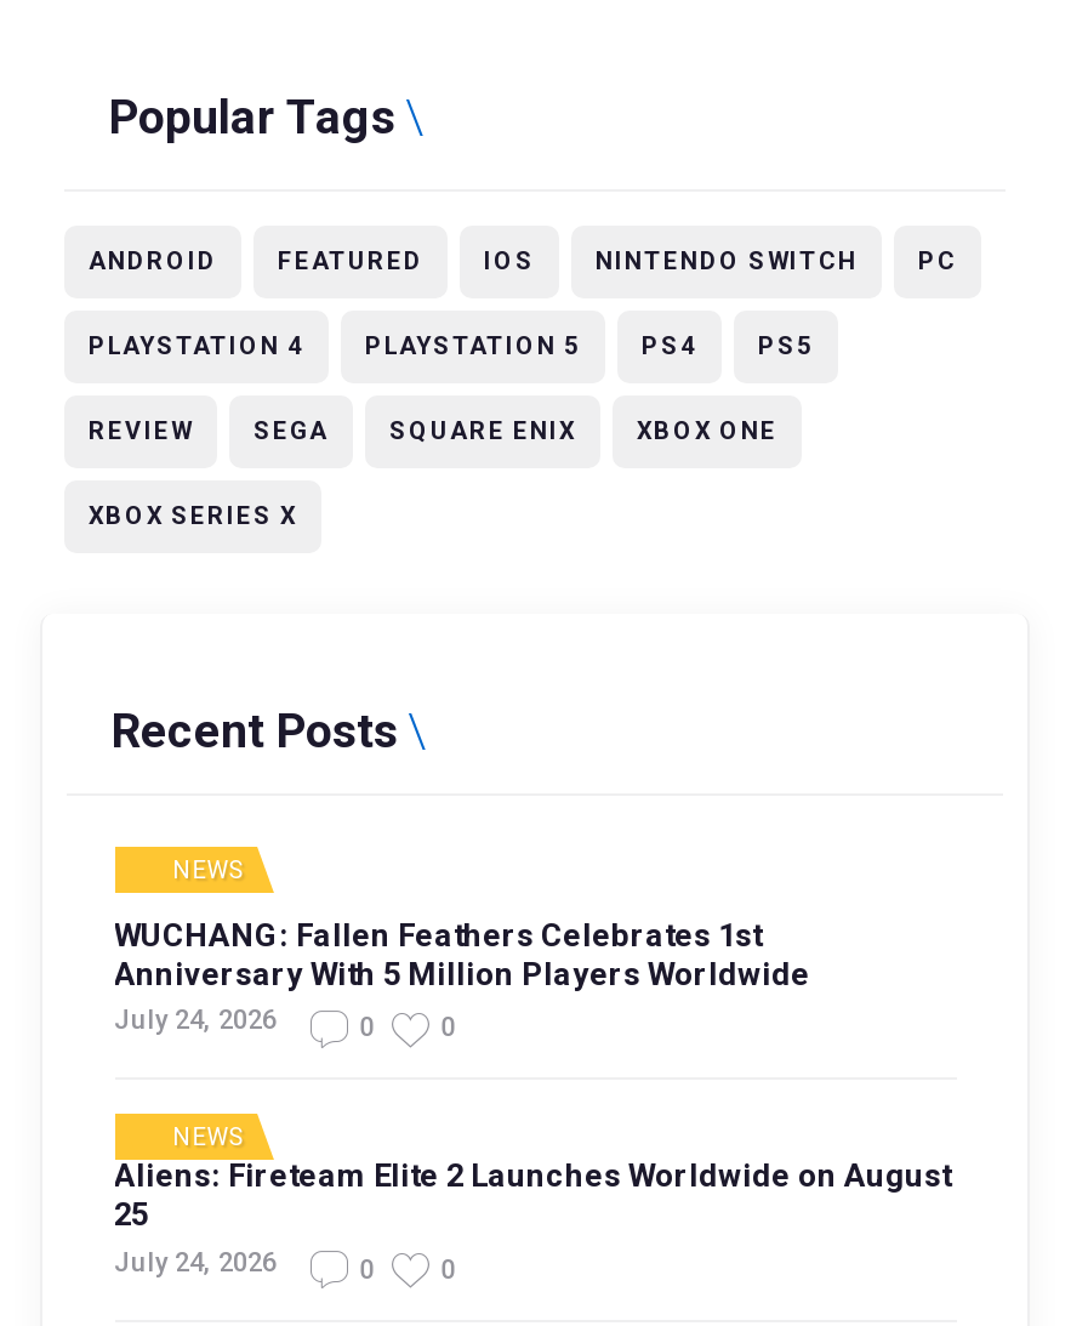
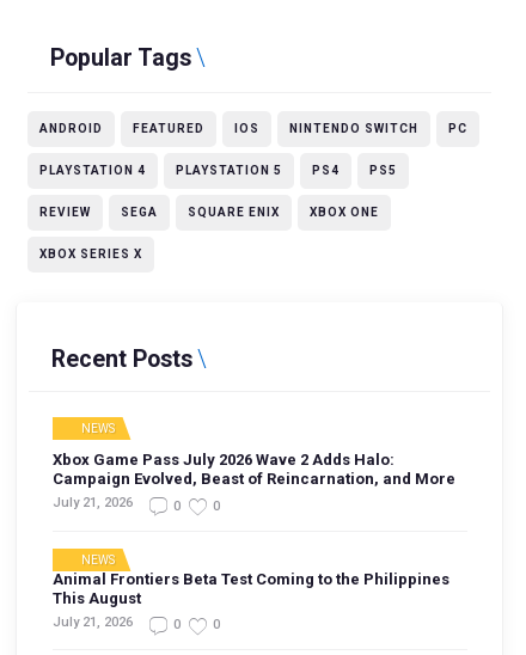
- WUCHANG: Fallen Feathers Celebrates 1st
- Anniversary With 5 Million Players Worldwide
- July 24, 2026
+ Xbox Game Pass July 2026 Wave 2 Adds Halo:
+ Campaign Evolved, Beast of Reincarnation, and More
+ July 21, 2026

- Aliens: Fireteam Elite 2 Launches Worldwide on August
- 25
- July 24, 2026
+ Animal Frontiers Beta Test Coming to the Philippines
+ This August
+ July 21, 2026
